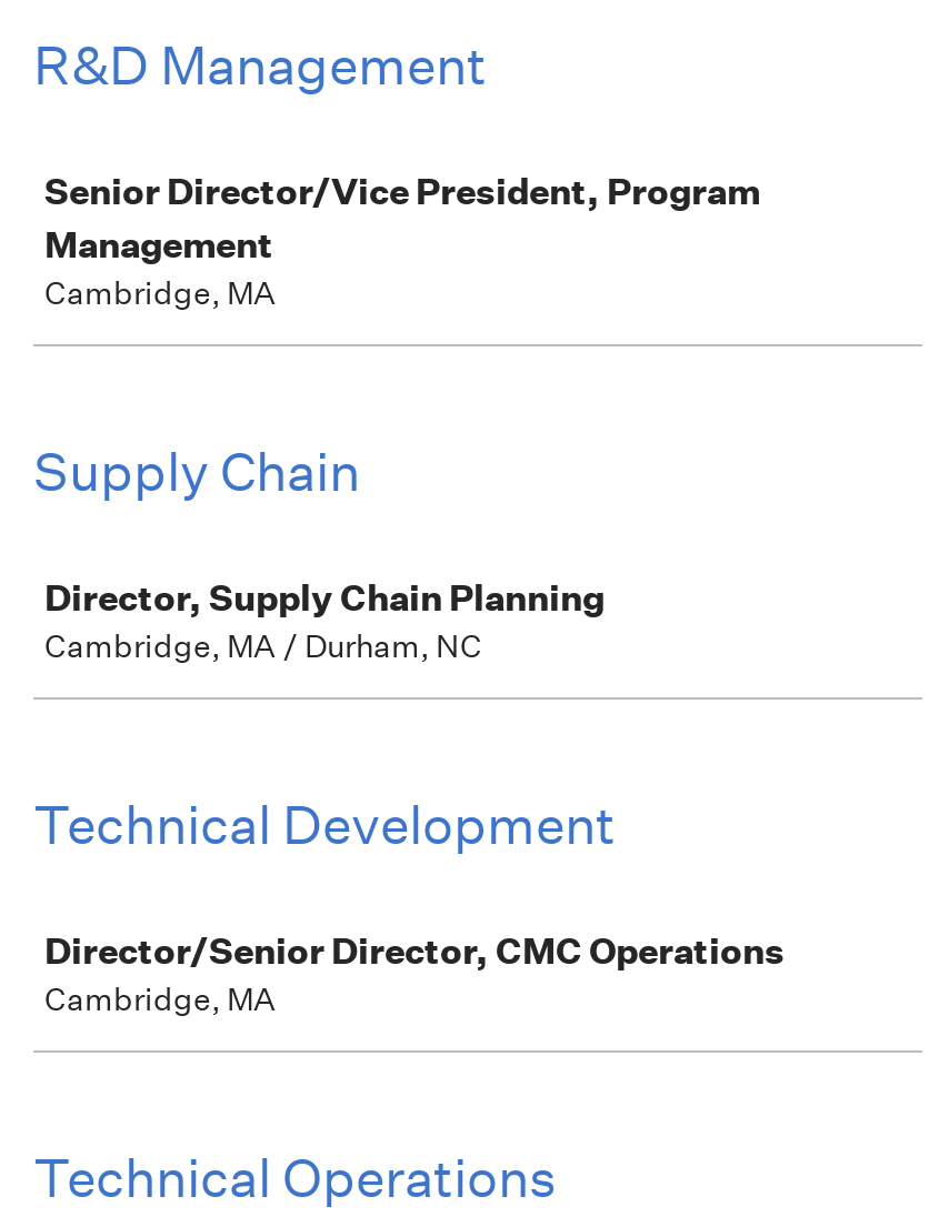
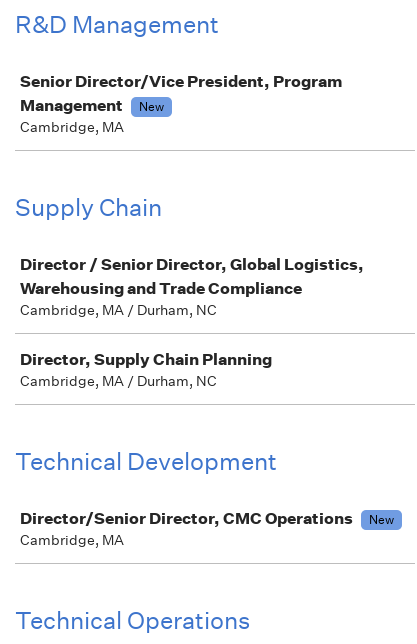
+ New

+ Director / Senior Director, Global Logistics,
+ Warehousing and Trade Compliance
+ Cambridge, MA / Durham, NC

+ New
